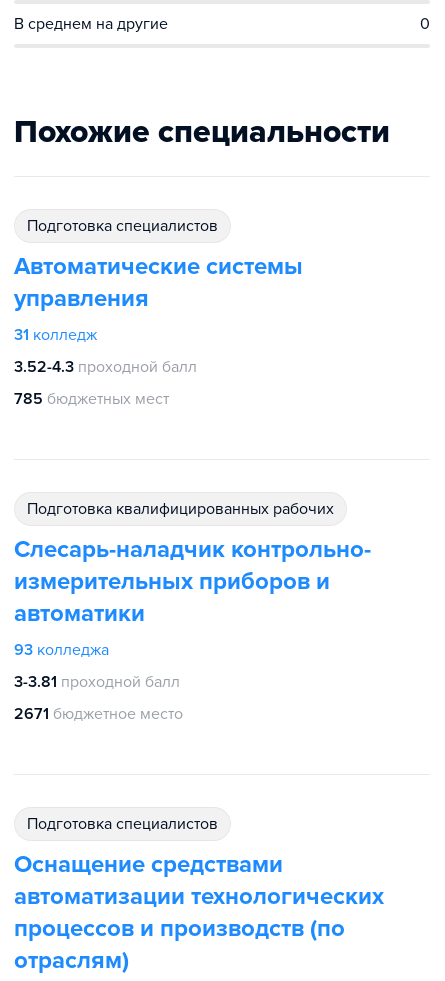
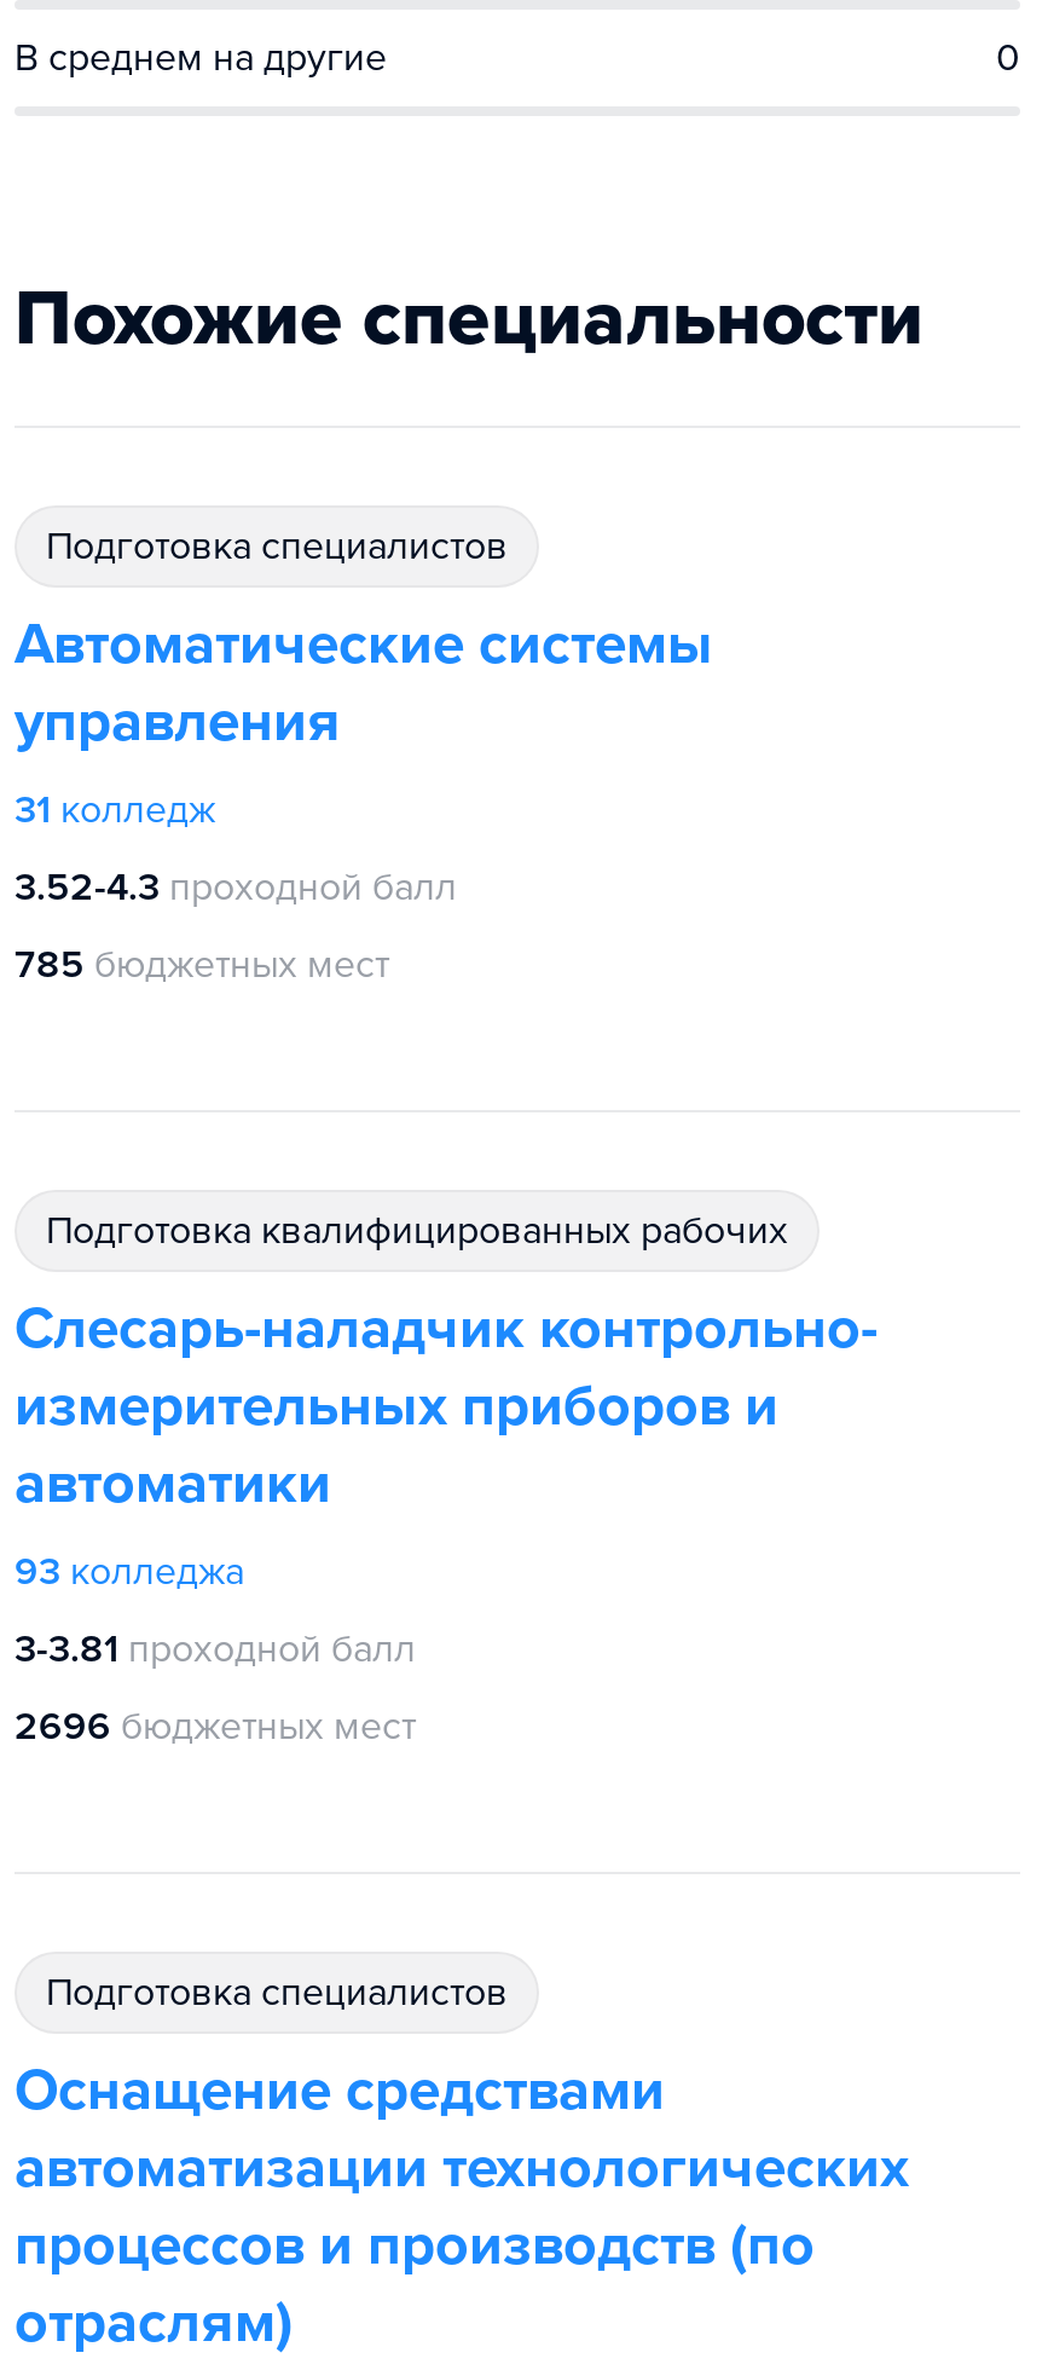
- 2671 бюджетное место
+ 2696 бюджетных мест
